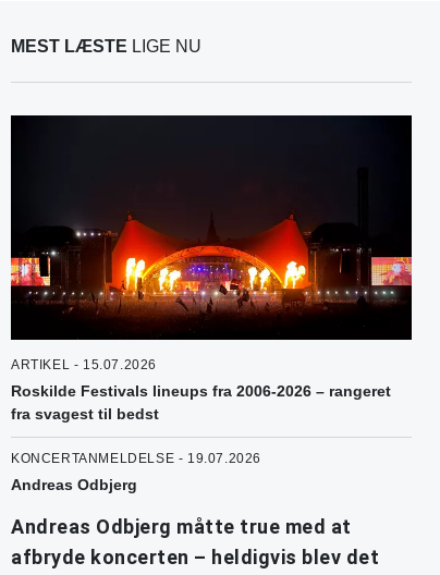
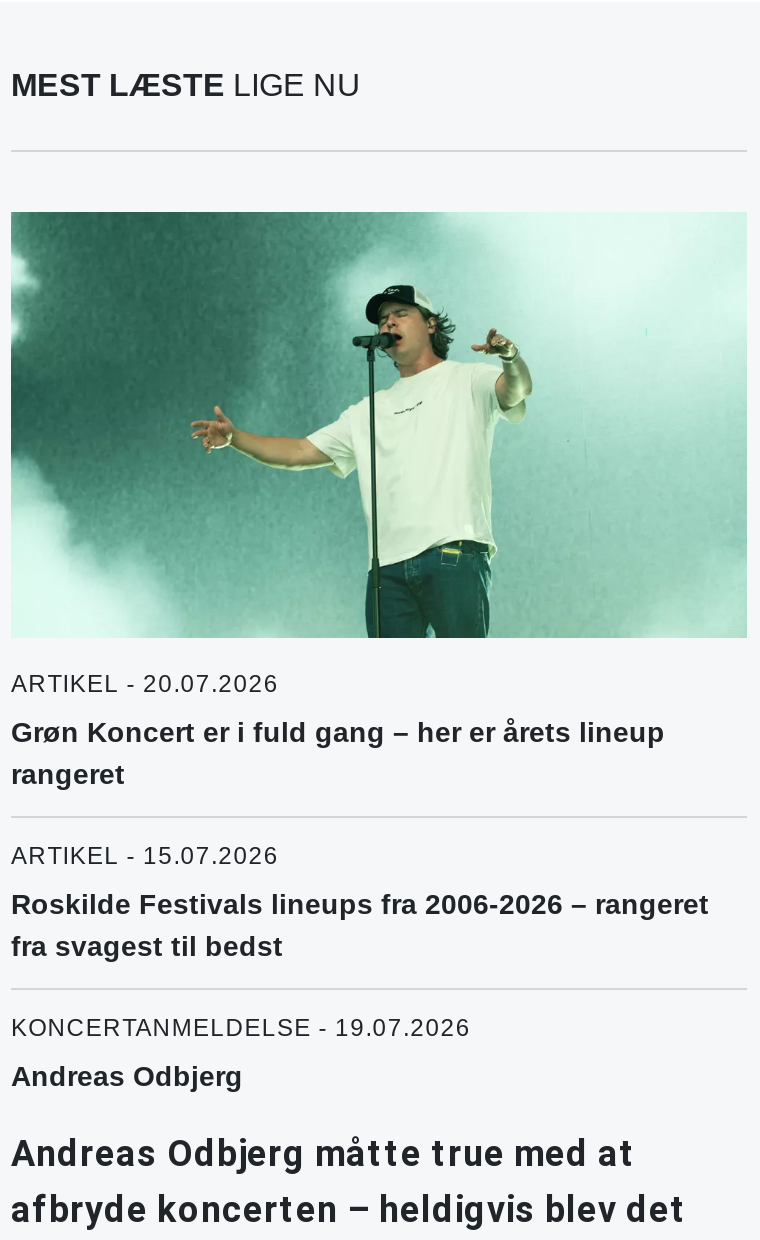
+ ARTIKEL - 20.07.2026
+ Grøn Koncert er i fuld gang – her er årets lineup
+ rangeret

- [image]
+ [image]
